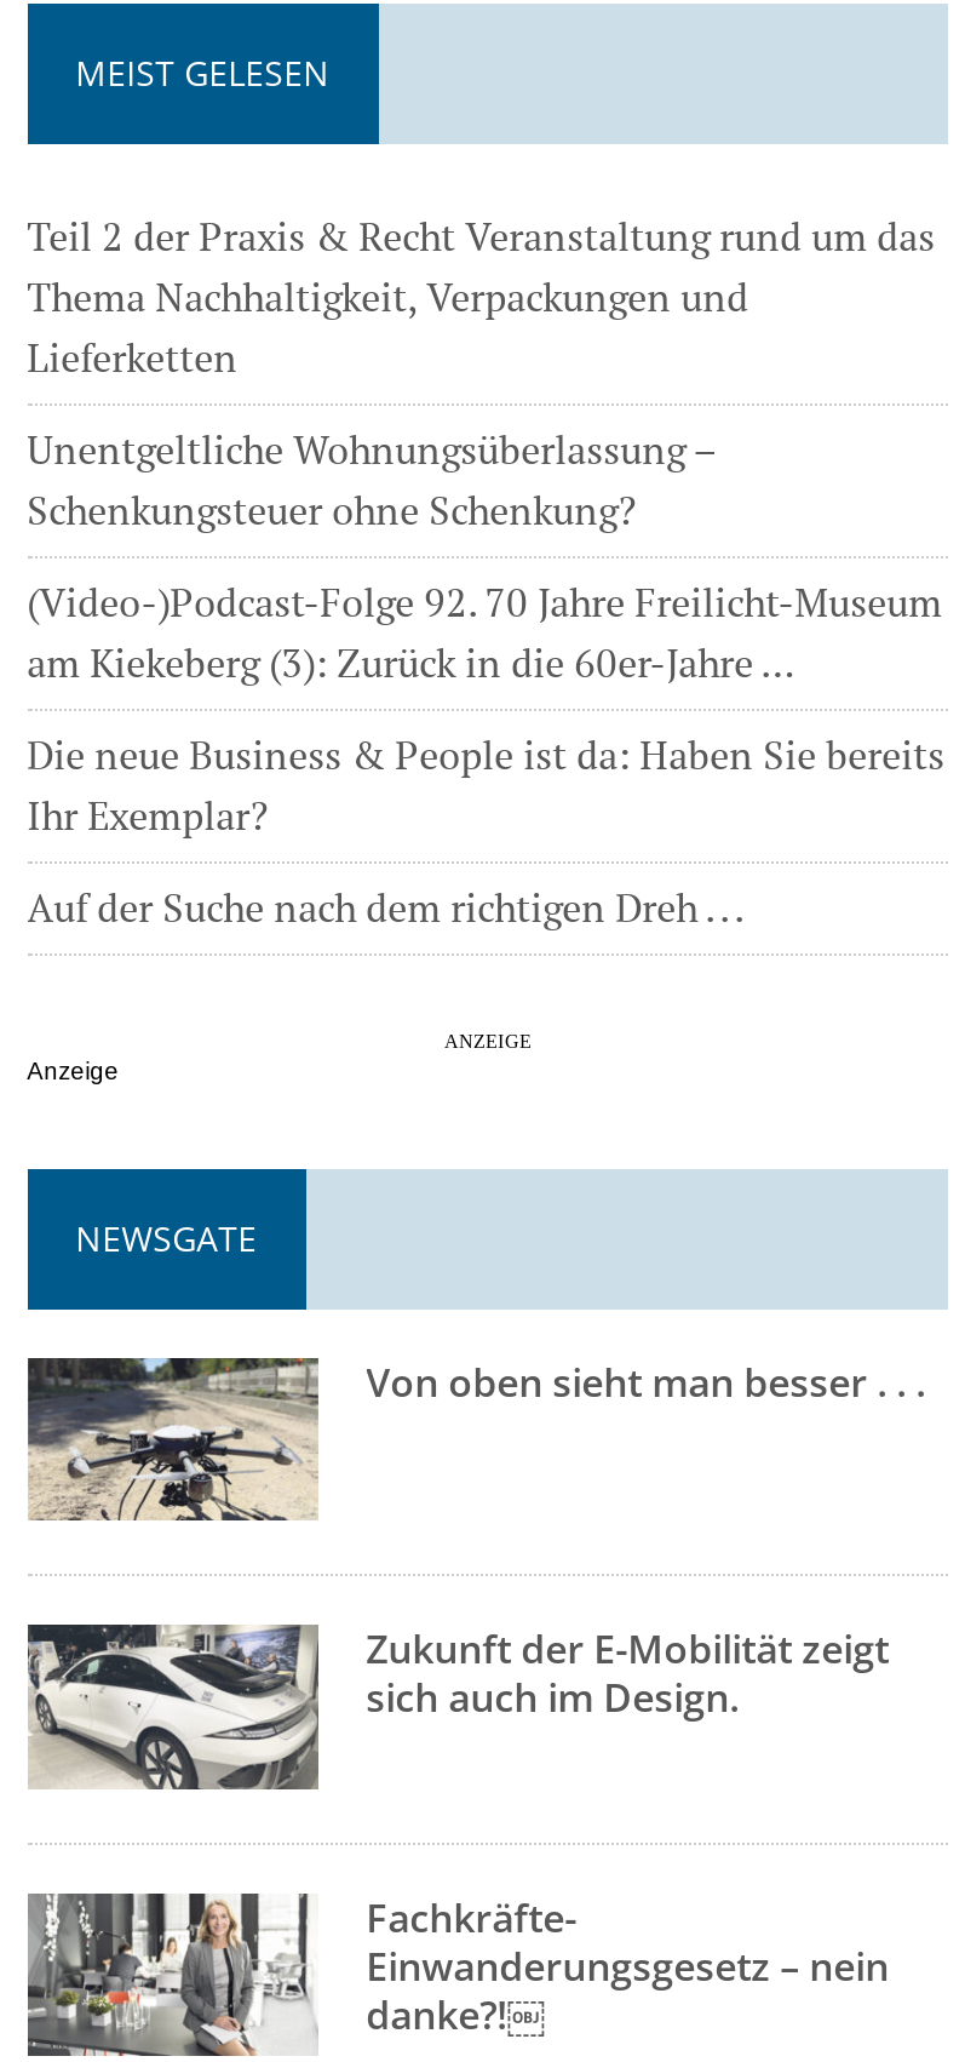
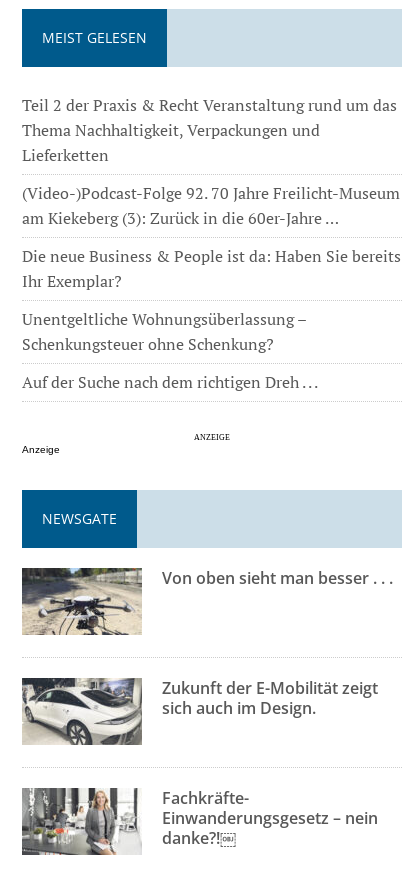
moved down: Unentgeltliche Wohnungsüberlassung – | Schenkungsteuer ohne Schenkung?

moved up: (Video-)Podcast-Folge 92. 70 Jahre Freilicht-Museum | am Kiekeberg (3): Zurück in die 60er-Jahre … | Die neue Business & People ist da: Haben Sie bereits | Ihr Exemplar?
